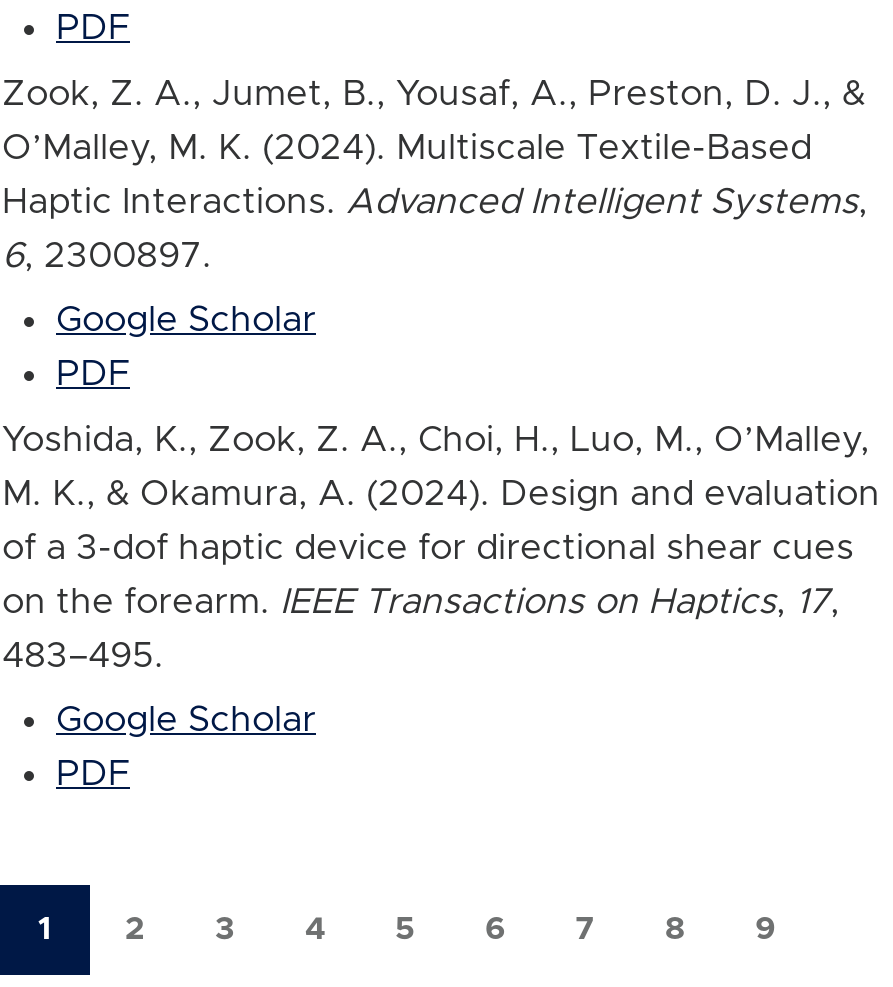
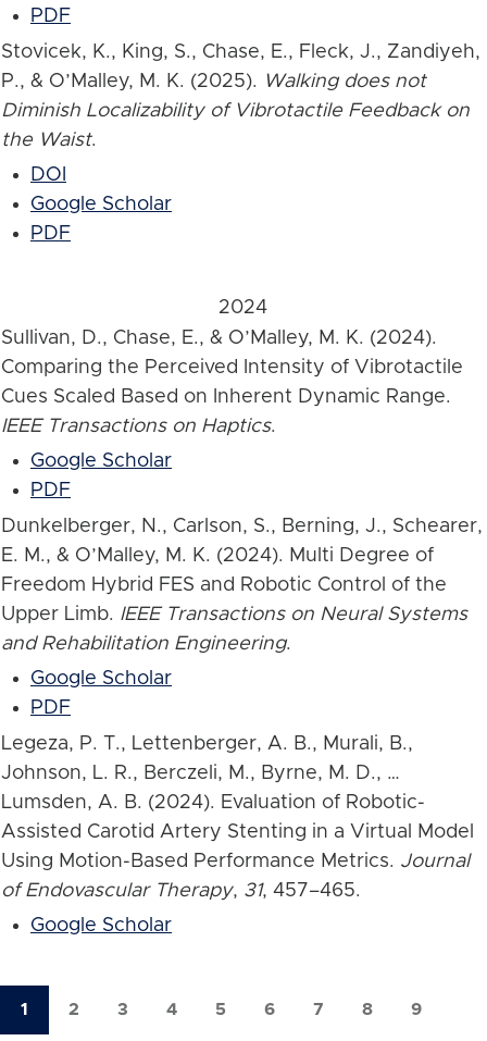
- Zook, Z. A., Jumet, B., Yousaf, A., Preston, D. J., &
- O’Malley, M. K. (2024). Multiscale Textile-Based
- Haptic Interactions. Advanced Intelligent Systems,
- 6, 2300897.
+ Stovicek, K., King, S., Chase, E., Fleck, J., Zandiyeh,
+ P., & O’Malley, M. K. (2025). Walking does not
+ Diminish Localizability of Vibrotactile Feedback on
+ the Waist.
+ DOI

- Yoshida, K., Zook, Z. A., Choi, H., Luo, M., O’Malley,
+ 2024

- M. K., & Okamura, A. (2024). Design and evaluation
+ Sullivan, D., Chase, E., & O’Malley, M. K. (2024).

- of a 3-dof haptic device for directional shear cues
+ Comparing the Perceived Intensity of Vibrotactile

- on the forearm. IEEE Transactions on Haptics, 17,
+ Cues Scaled Based on Inherent Dynamic Range.

- 483–495.
+ IEEE Transactions on Haptics.

+ Dunkelberger, N., Carlson, S., Berning, J., Schearer,
+ E. M., & O’Malley, M. K. (2024). Multi Degree of
+ Freedom Hybrid FES and Robotic Control of the
+ Upper Limb. IEEE Transactions on Neural Systems
+ and Rehabilitation Engineering.
+ Google Scholar
+ PDF
+ Legeza, P. T., Lettenberger, A. B., Murali, B.,
+ Johnson, L. R., Berczeli, M., Byrne, M. D., …
+ Lumsden, A. B. (2024). Evaluation of Robotic-
+ Assisted Carotid Artery Stenting in a Virtual Model
+ Using Motion-Based Performance Metrics. Journal
+ of Endovascular Therapy, 31, 457–465.
+ Google Scholar
